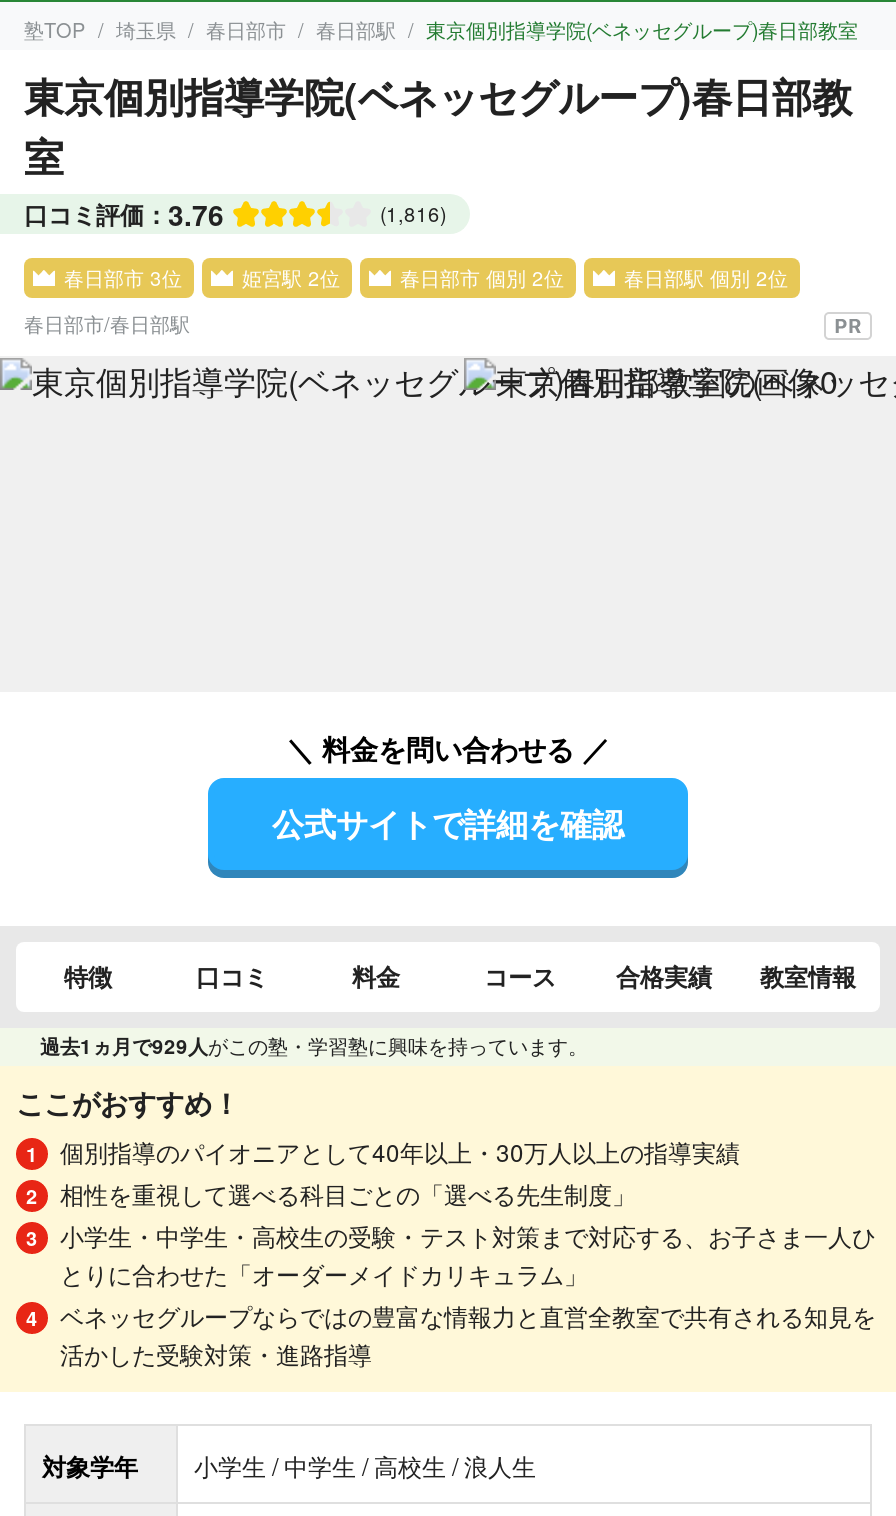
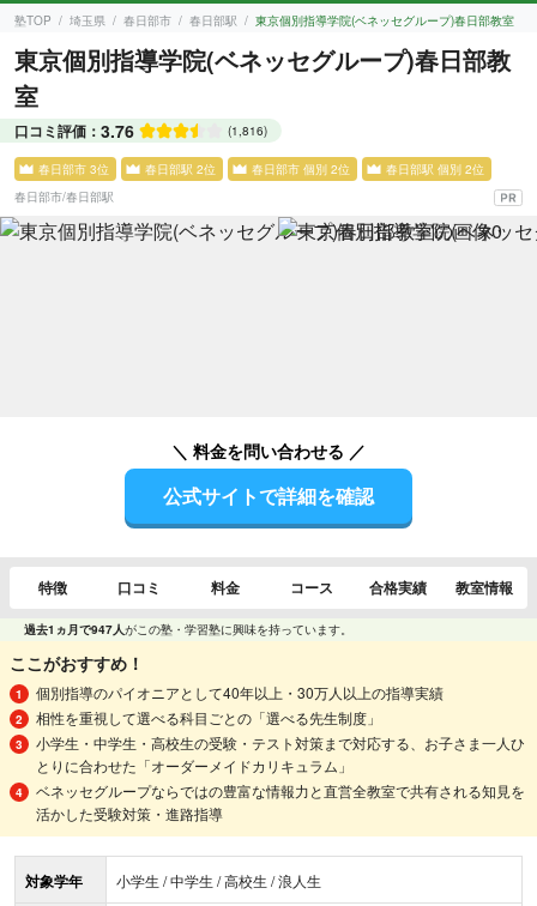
- 姫宮駅 2位
+ 春日部駅 2位

- 過去1ヵ月で929人がこの塾・学習塾に興味を持っています。
+ 過去1ヵ月で947人がこの塾・学習塾に興味を持っています。
